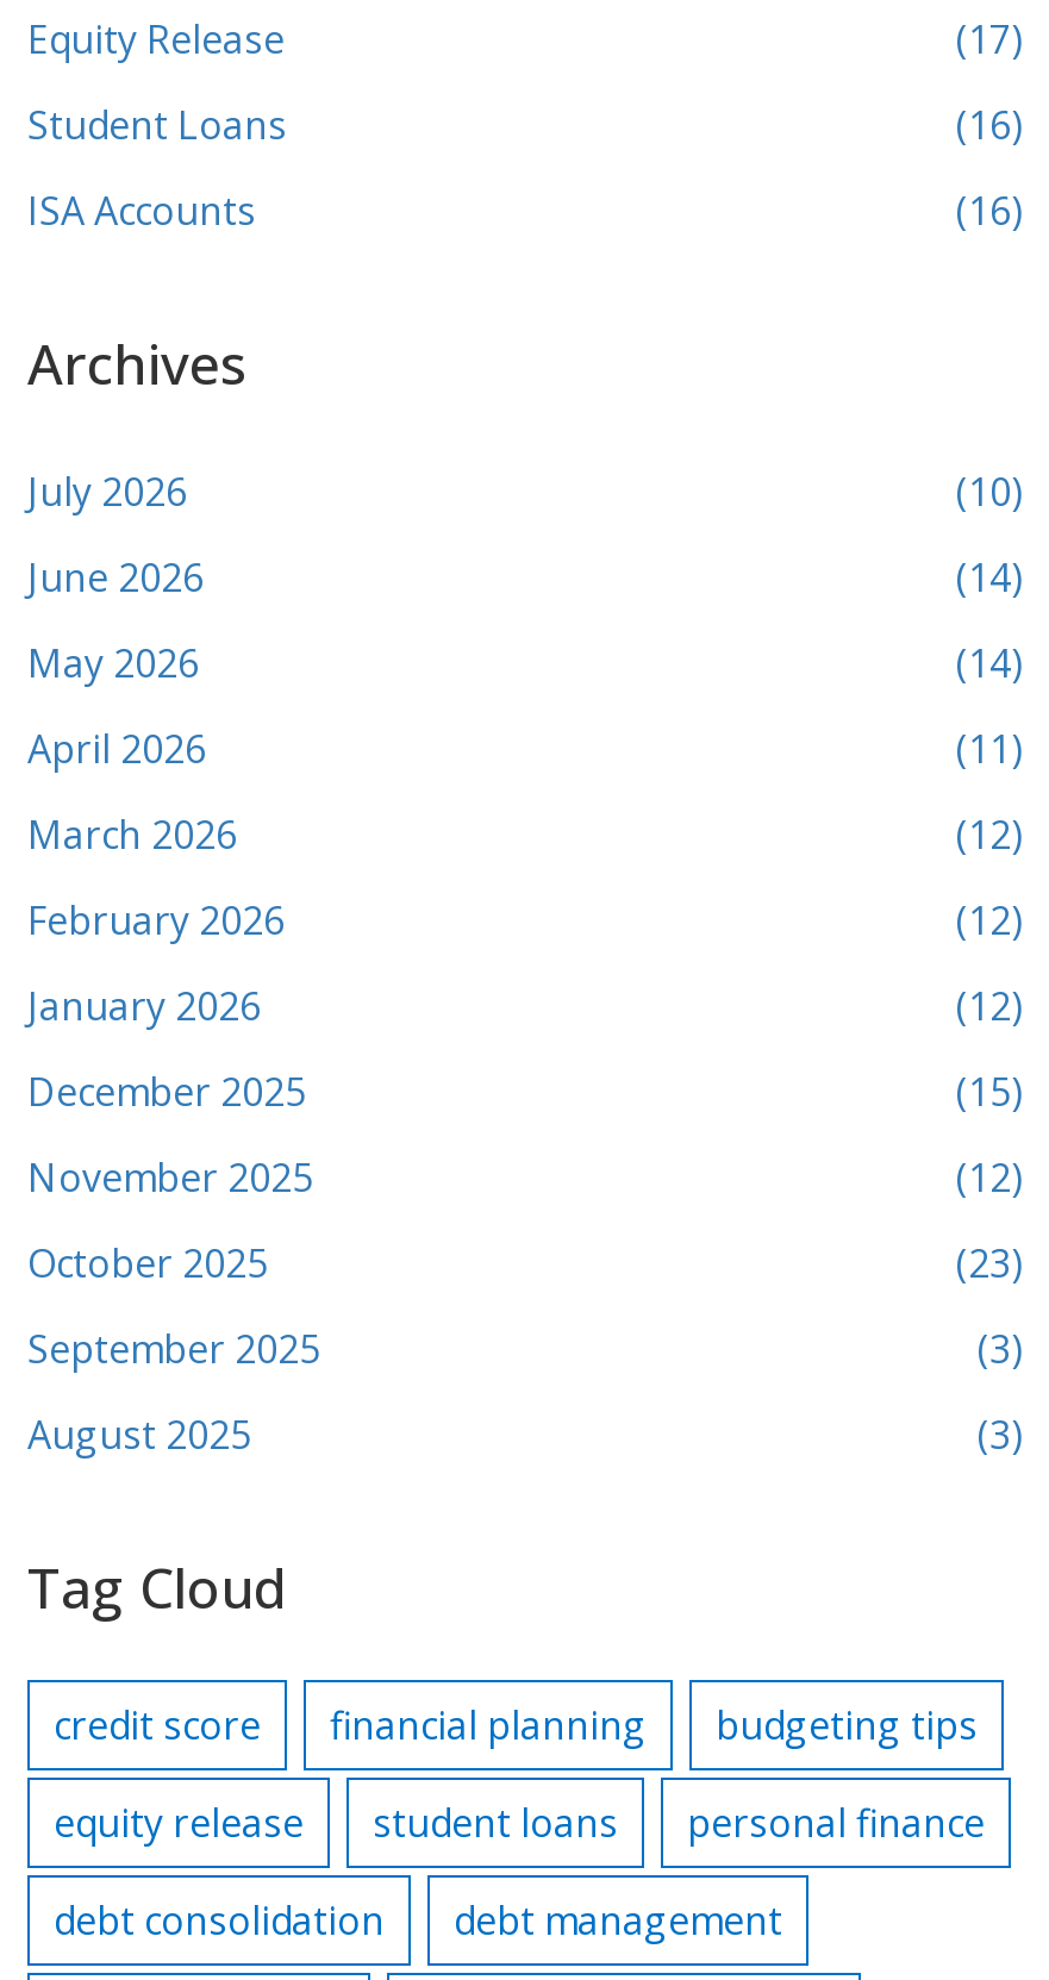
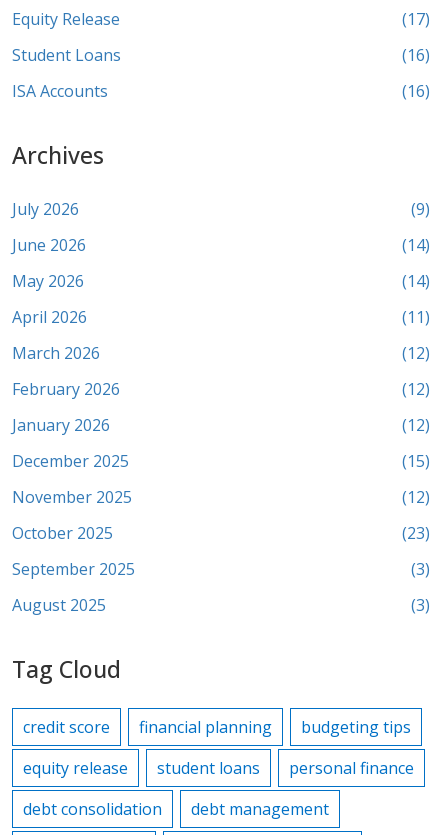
- (10)
+ (9)
